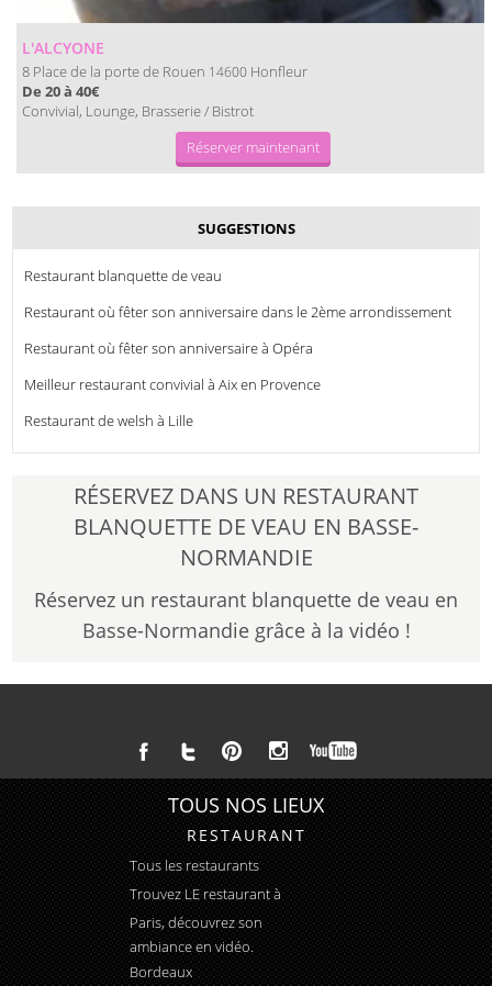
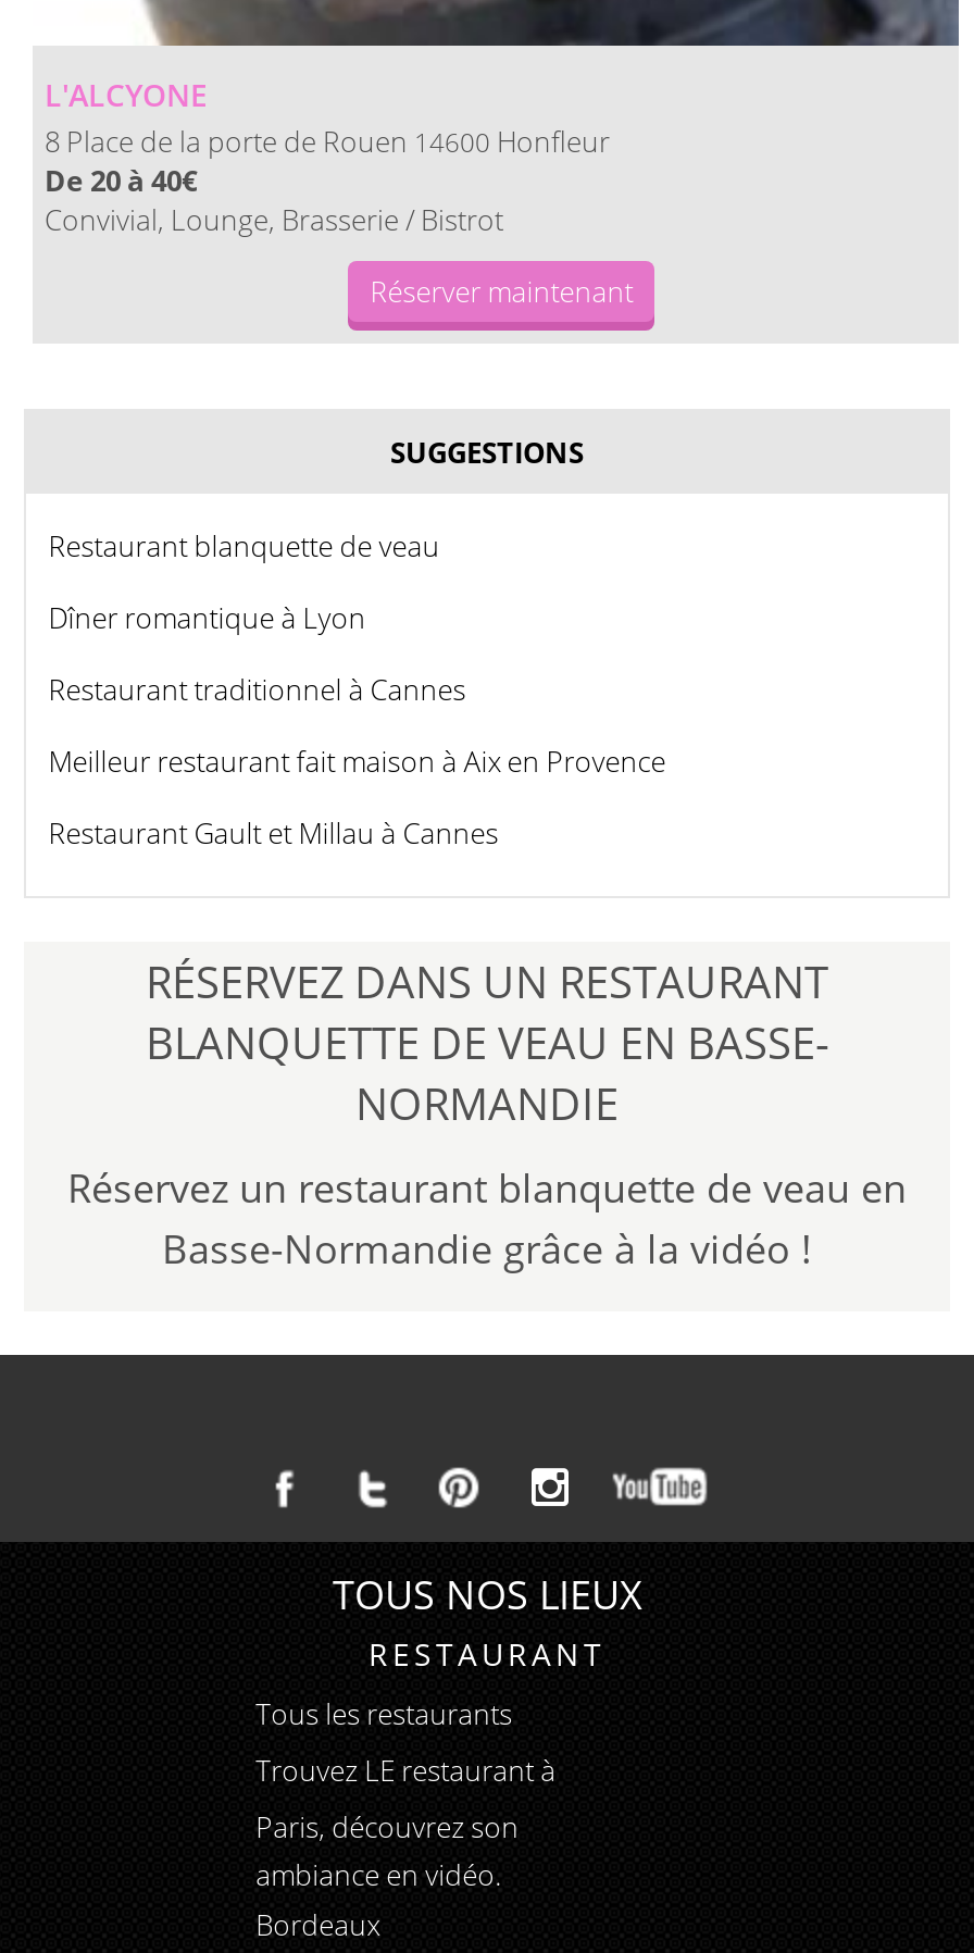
- Restaurant où fêter son anniversaire dans le 2ème arrondissement
+ Dîner romantique à Lyon

- Restaurant où fêter son anniversaire à Opéra
+ Restaurant traditionnel à Cannes

- Meilleur restaurant convivial à Aix en Provence
+ Meilleur restaurant fait maison à Aix en Provence

- Restaurant de welsh à Lille
+ Restaurant Gault et Millau à Cannes
